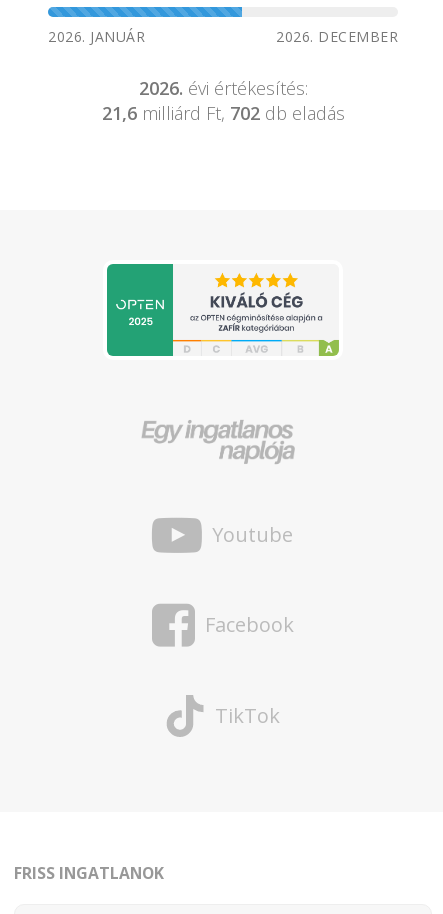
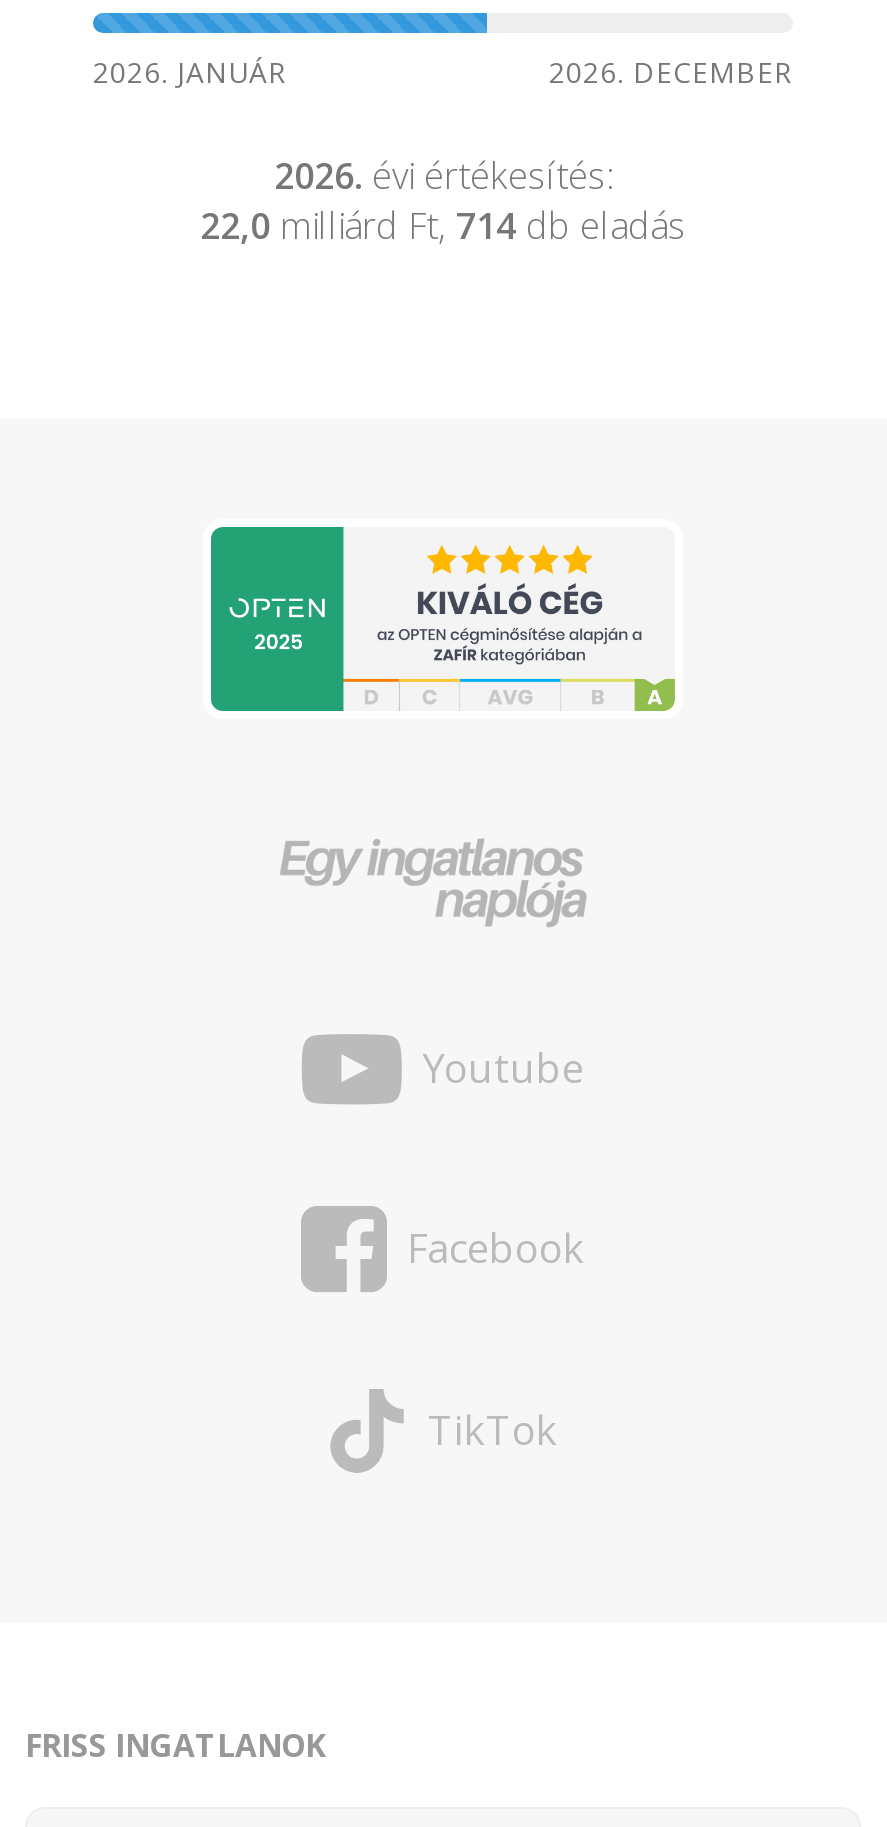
- 21,6 milliárd Ft, 702 db eladás
+ 22,0 milliárd Ft, 714 db eladás
